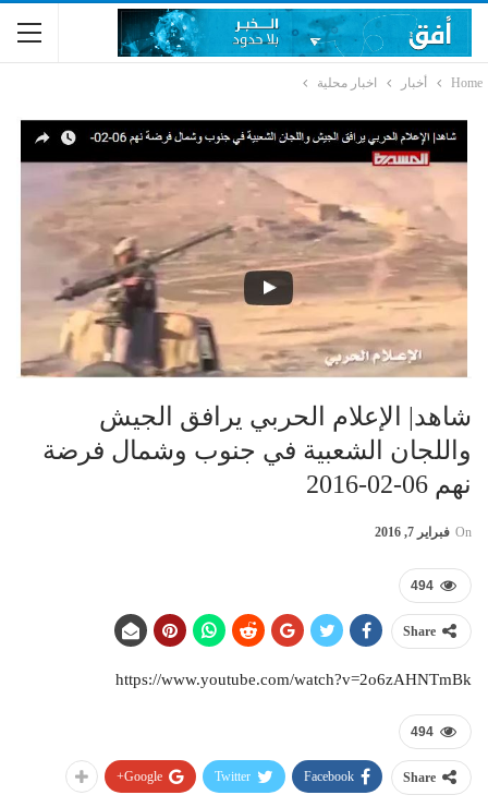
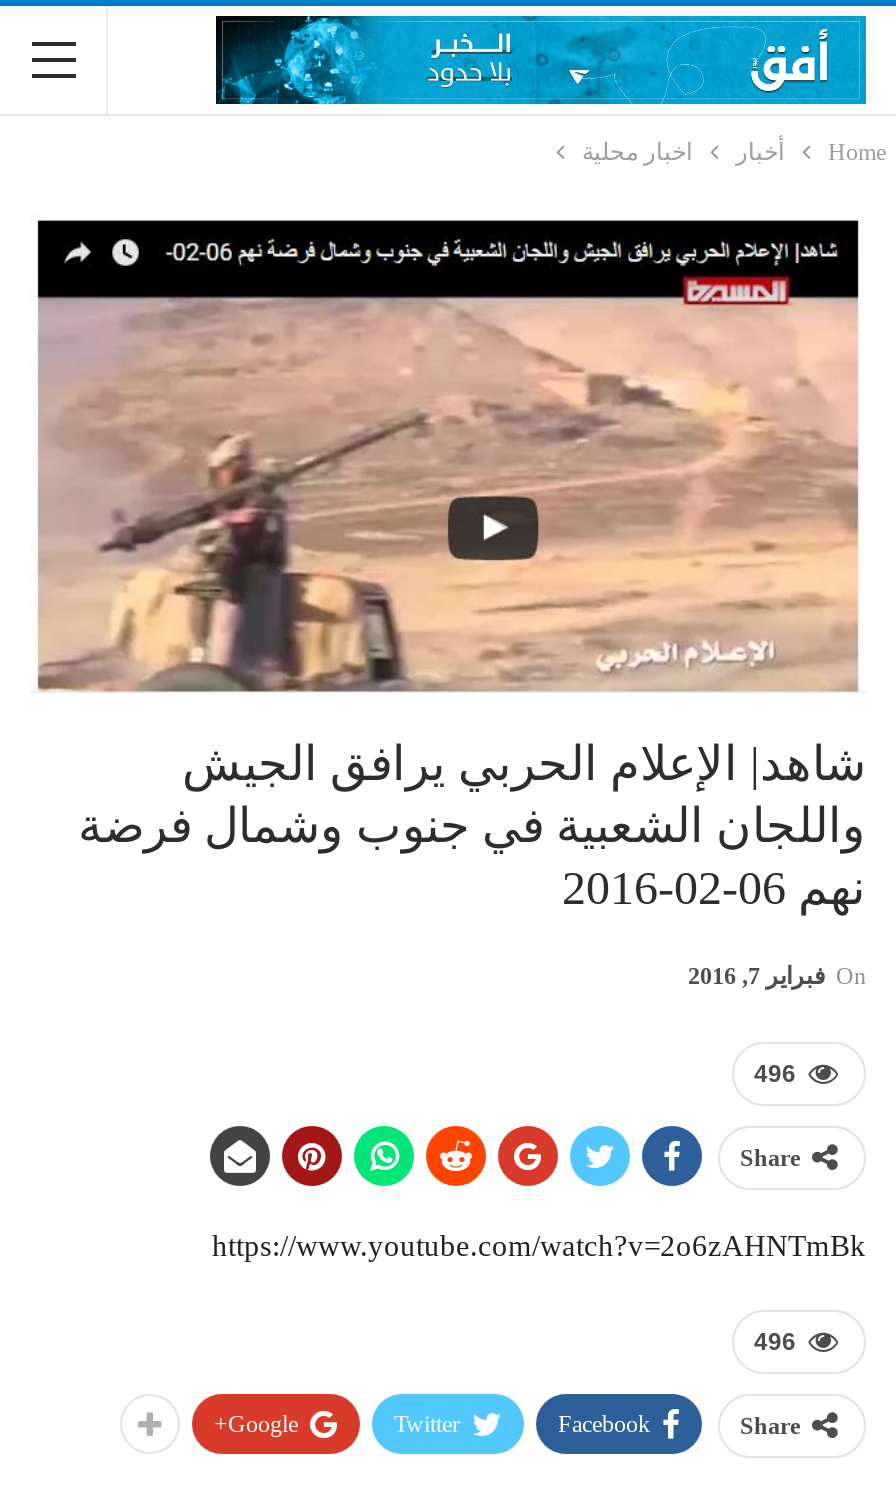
- 494
+ 496

- 494
+ 496
